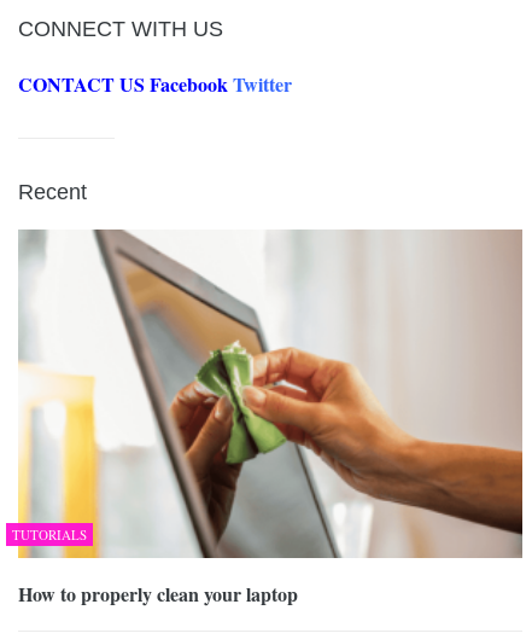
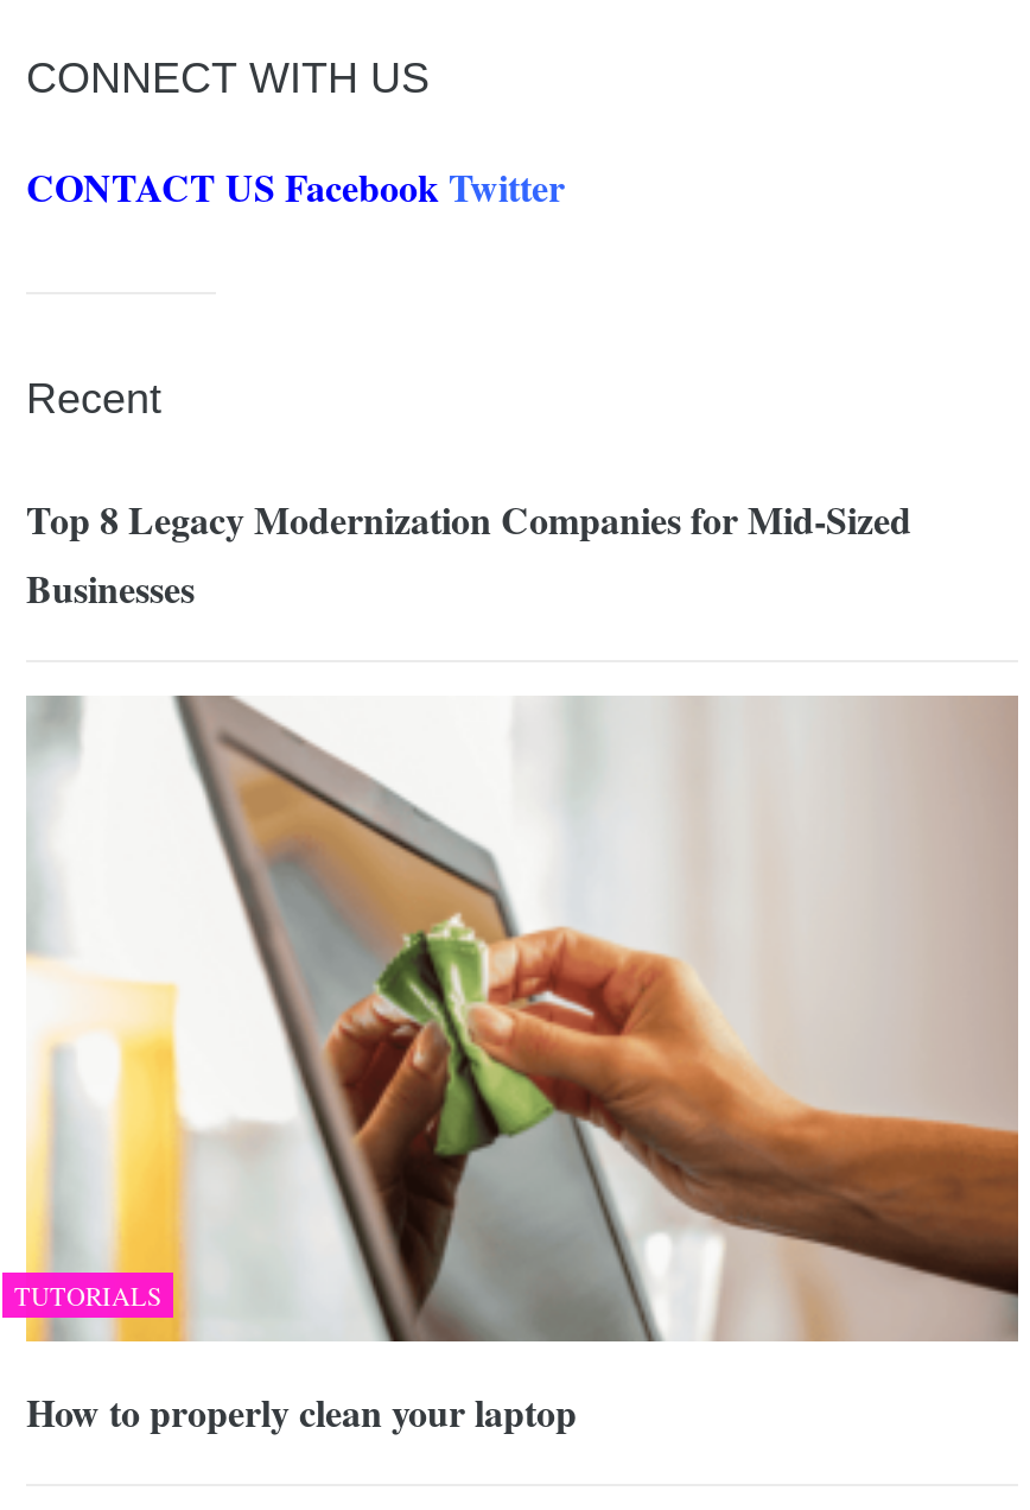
+ Top 8 Legacy Modernization Companies for Mid-Sized
+ Businesses
